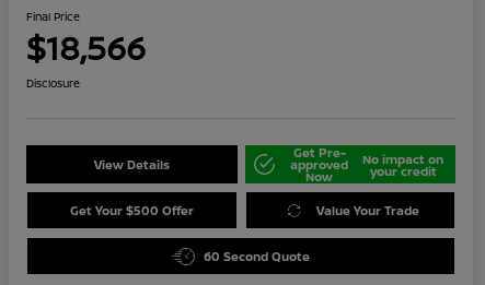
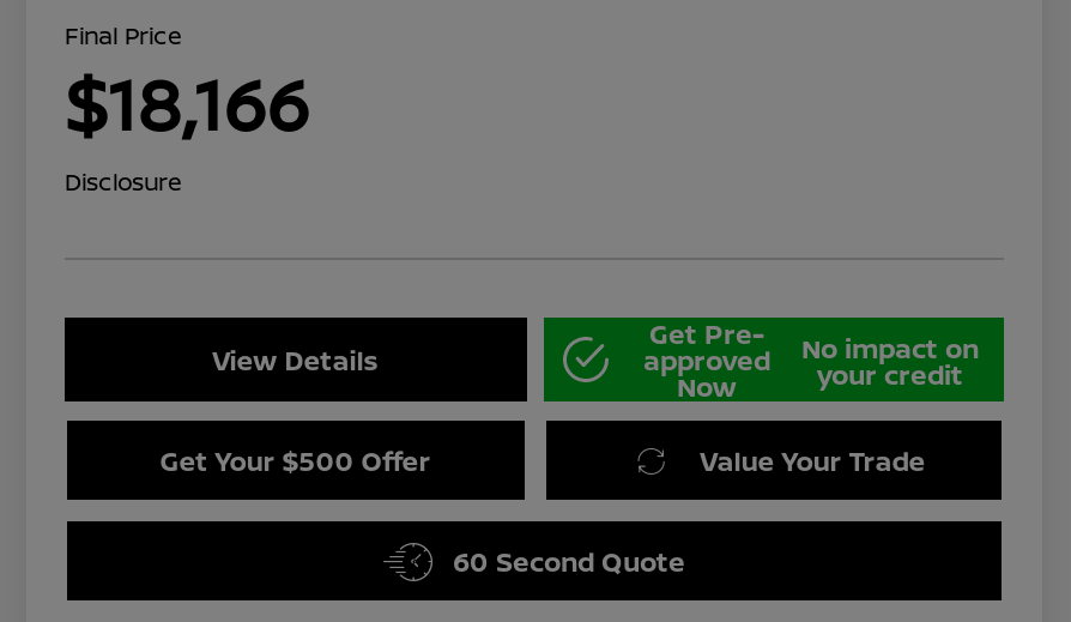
- $18,566
+ $18,166
